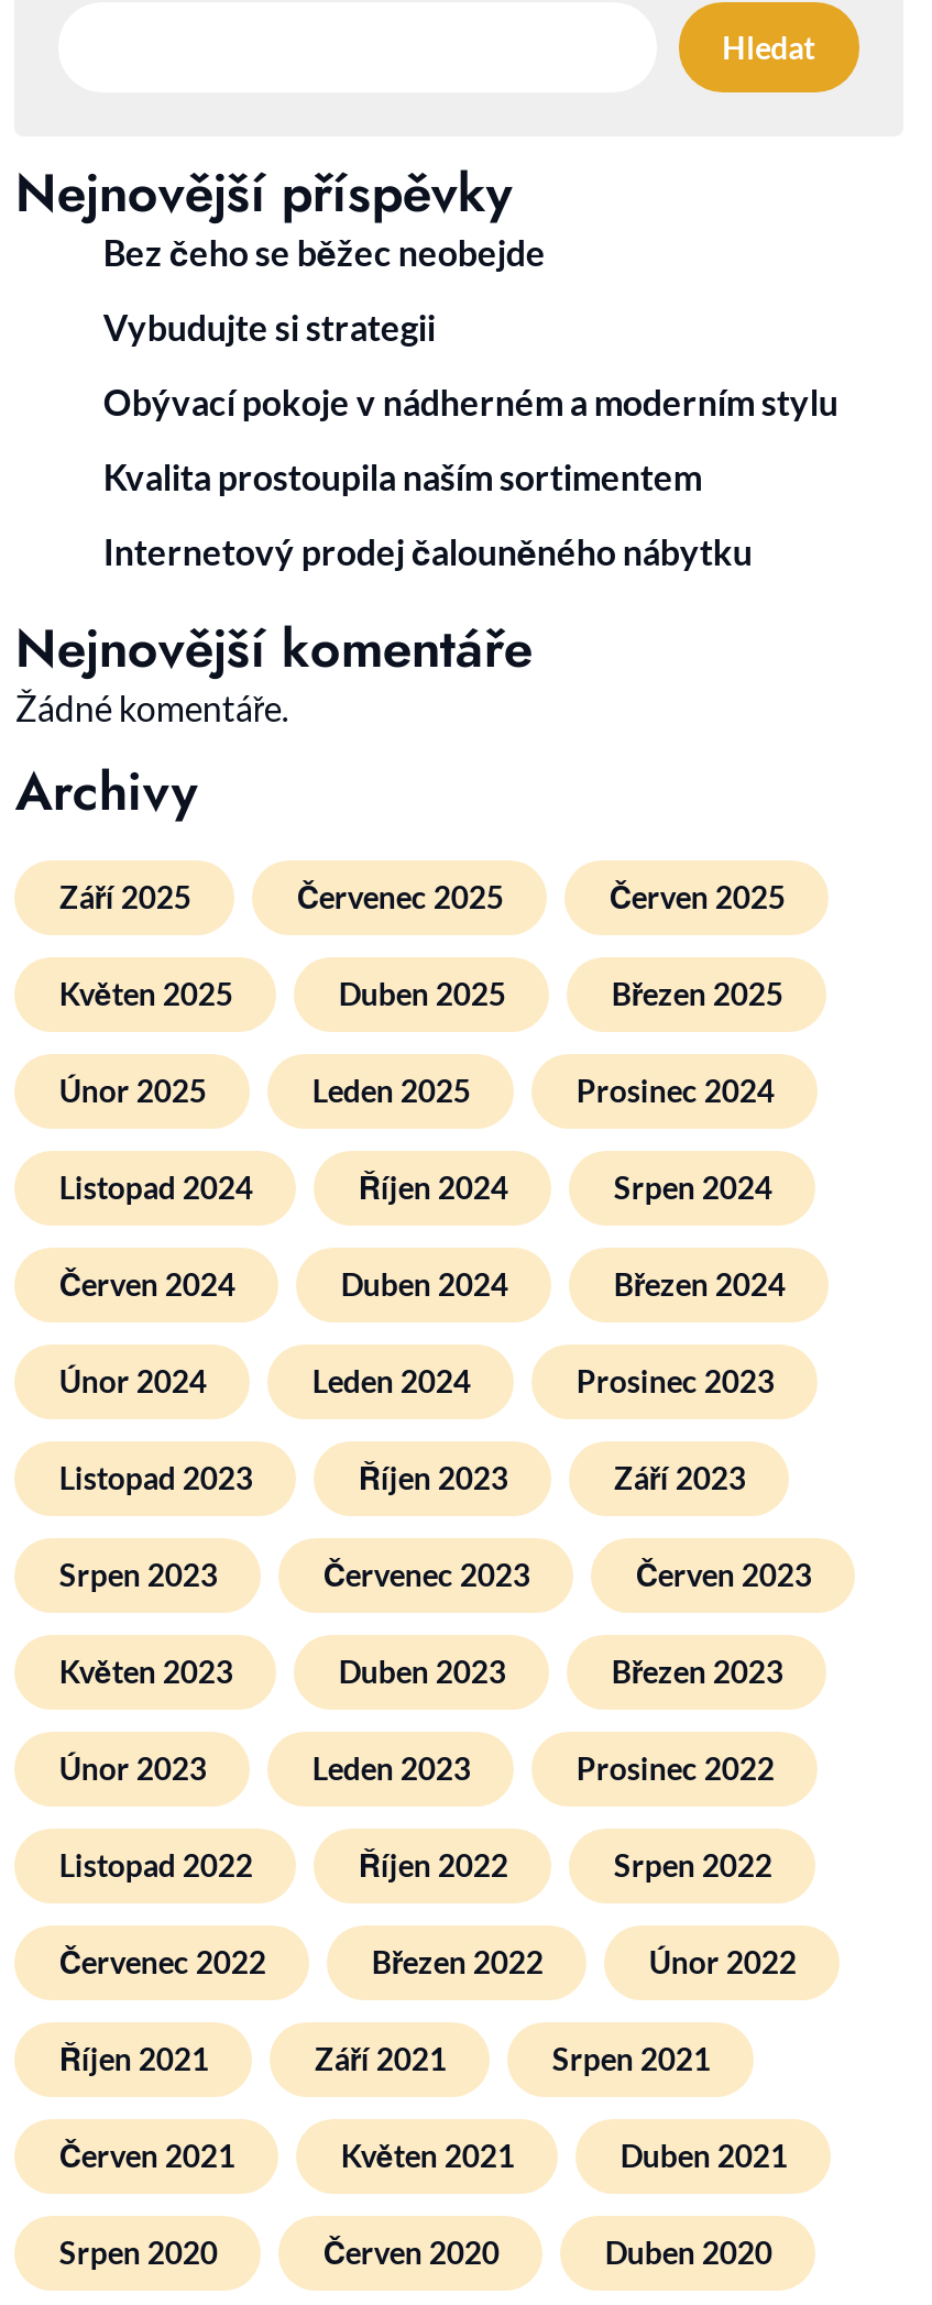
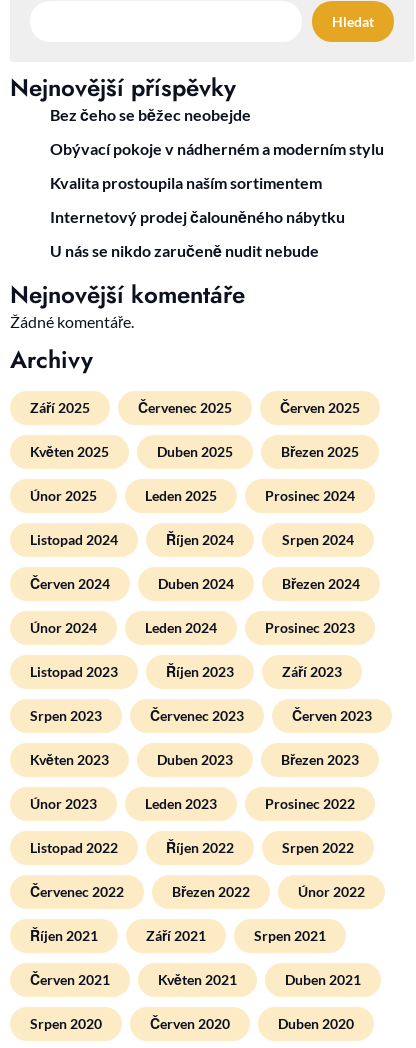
- Vybudujte si strategii

moved up: Obývací pokoje v nádherném a moderním stylu | Kvalita prostoupila naším sortimentem | Internetový prodej čalouněného nábytku

+ U nás se nikdo zaručeně nudit nebude
